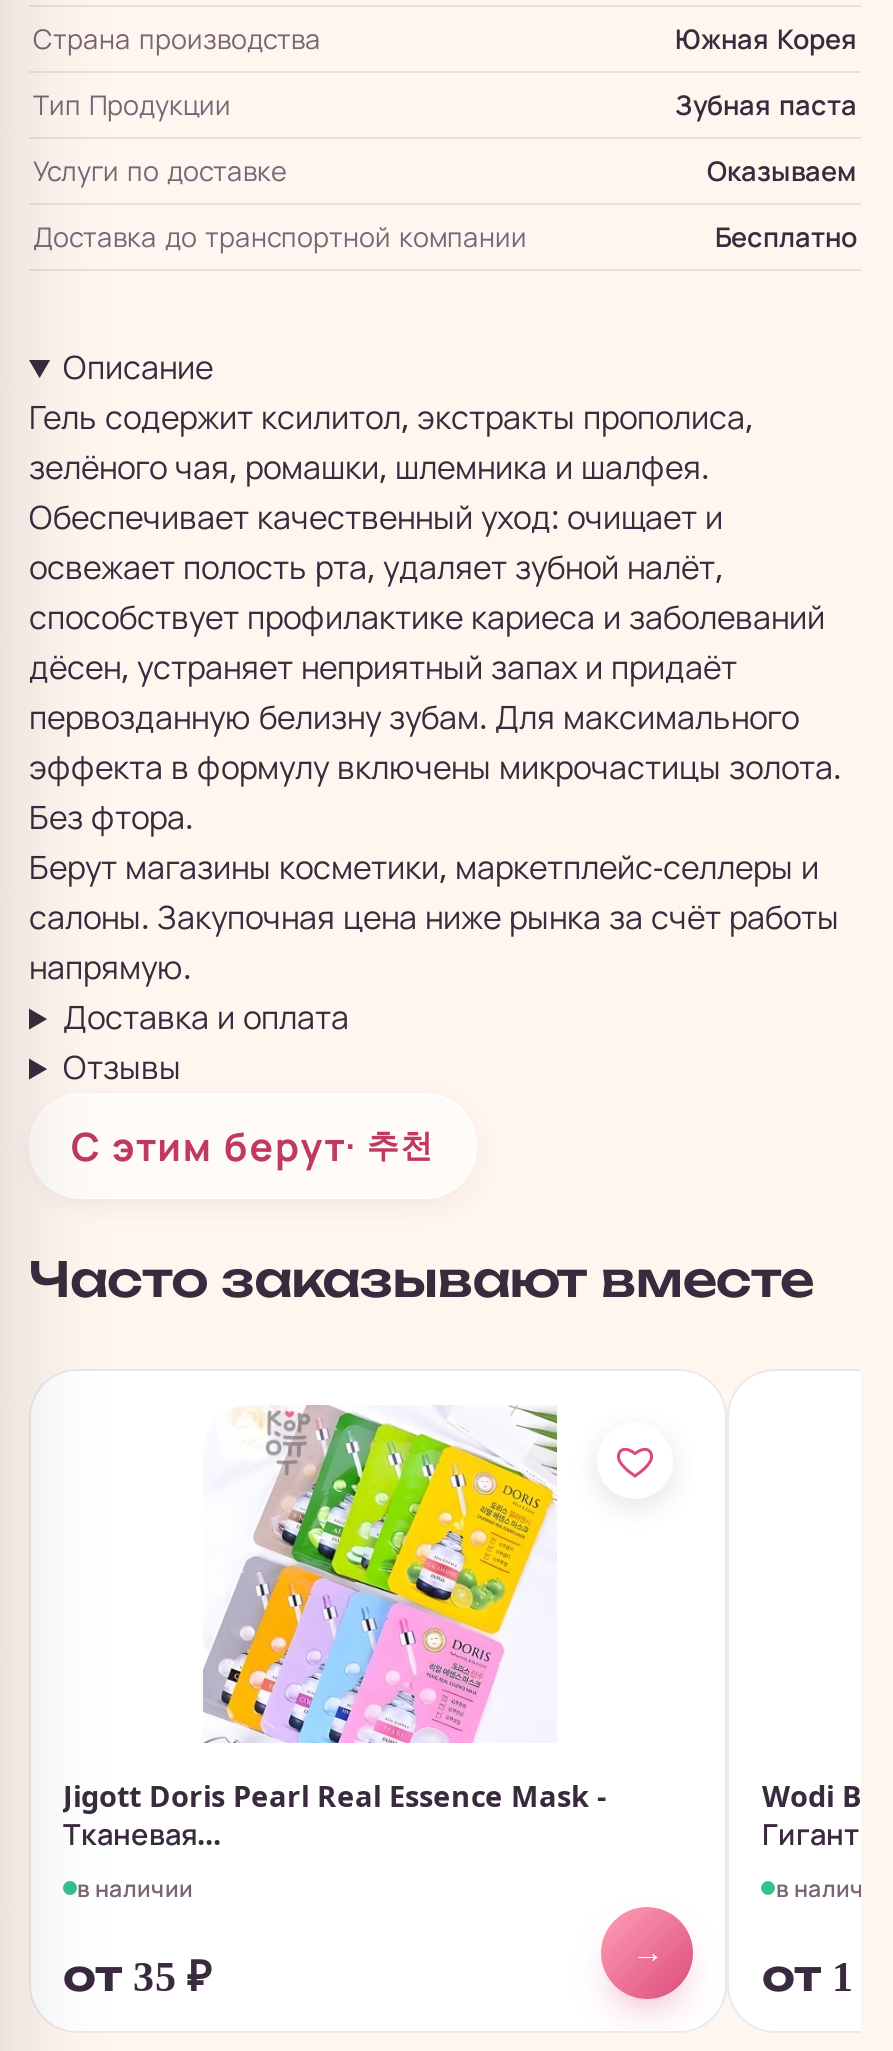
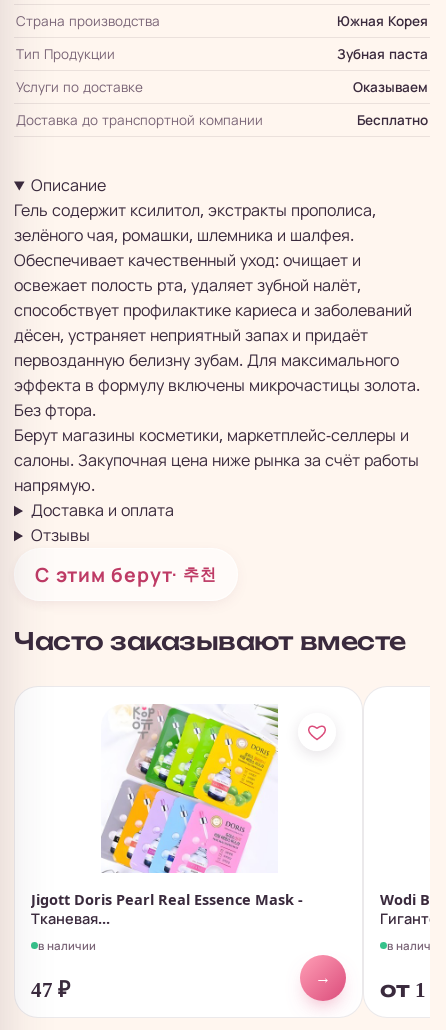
- от 35 ₽
+ 47 ₽
